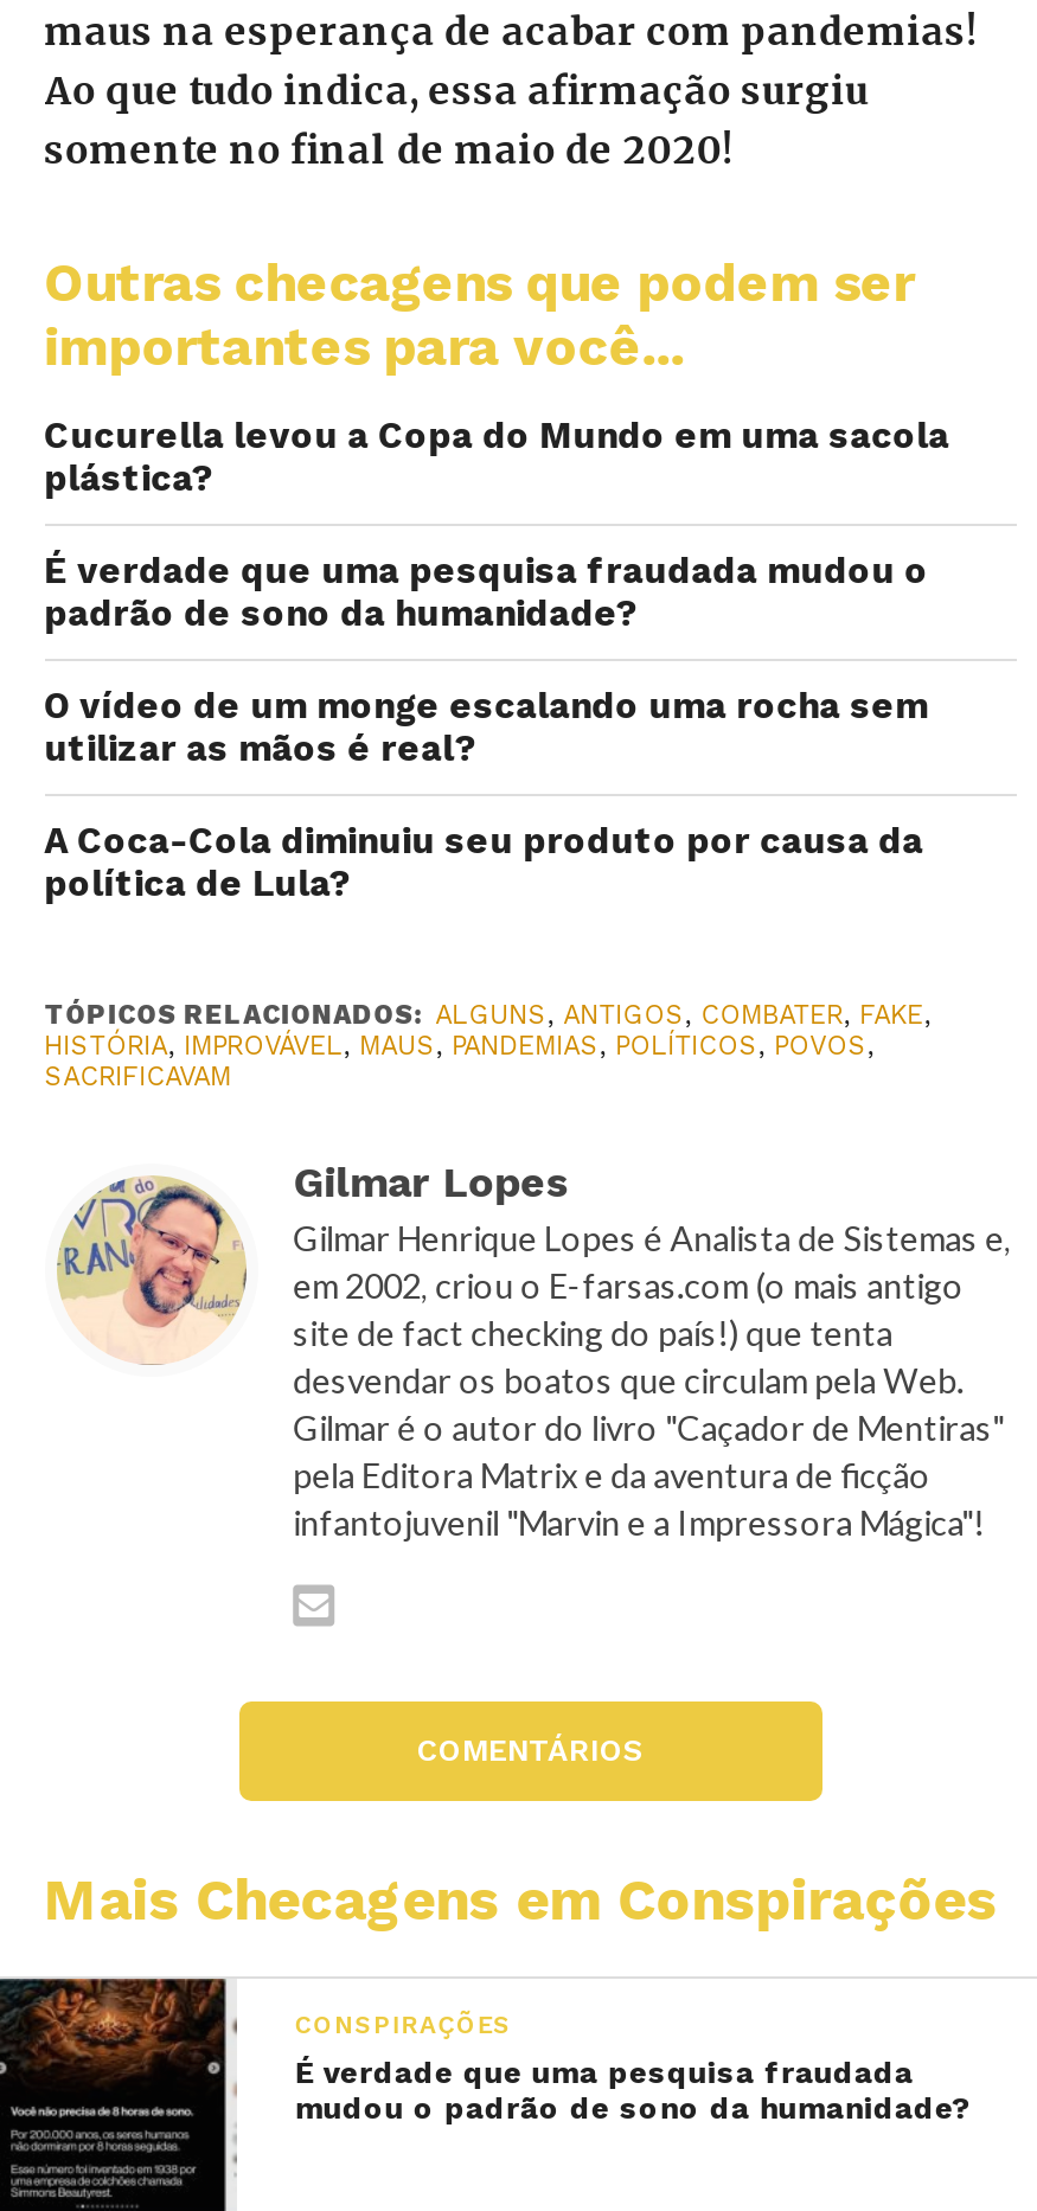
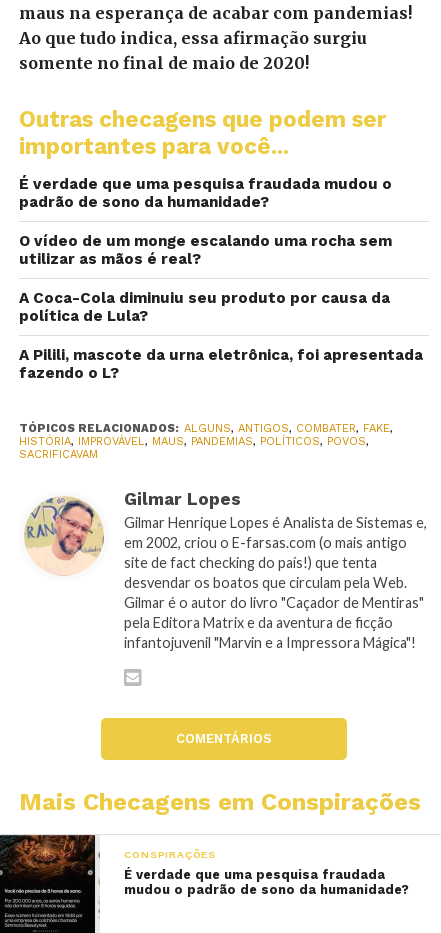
- Cucurella levou a Copa do Mundo em uma sacola
- plástica?

moved up: É verdade que uma pesquisa fraudada mudou o | padrão de sono da humanidade? | O vídeo de um monge escalando uma rocha sem | utilizar as mãos é real? | A Coca-Cola diminuiu seu produto por causa da | política de Lula?

+ A Pilili, mascote da urna eletrônica, foi apresentada
+ fazendo o L?
